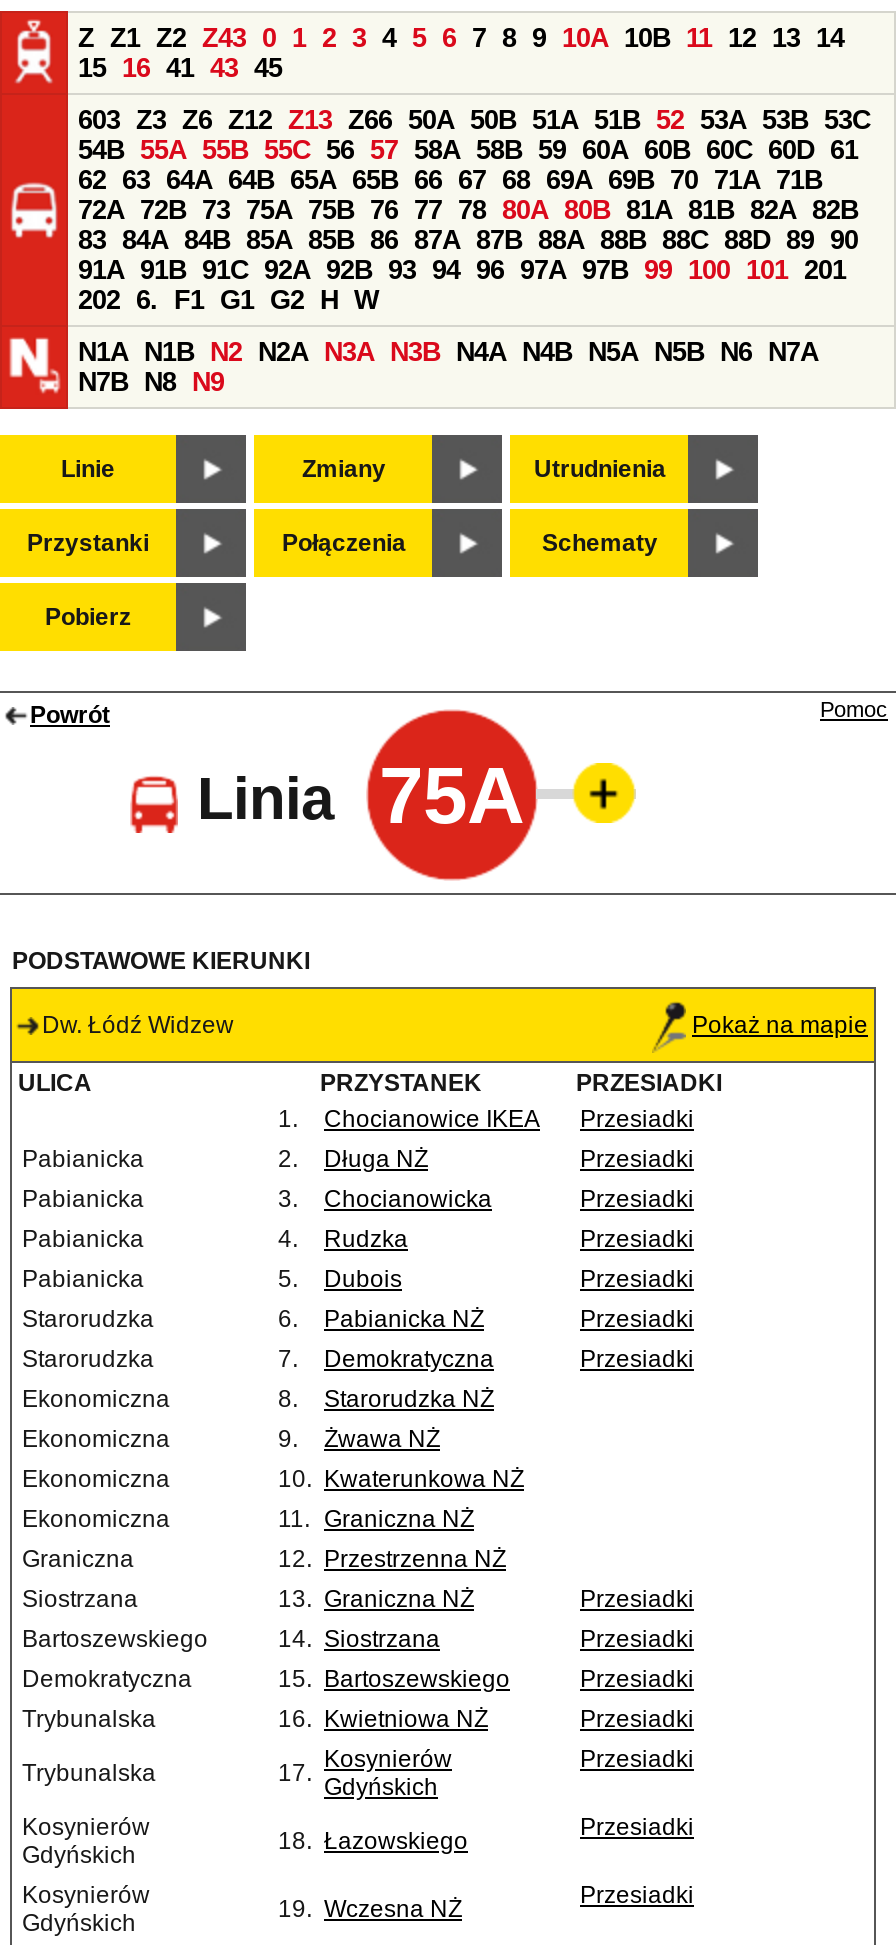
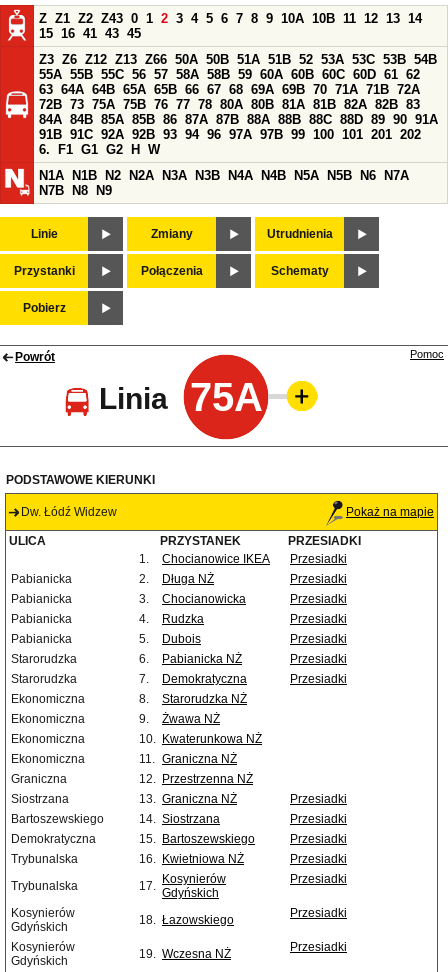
- 603 Z3 Z6 Z12 Z13 Z66 50A 50B 51A 51B 52 53A 53B 53C
- 54B 55A 55B 55C 56 57 58A 58B 59 60A 60B 60C 60D 61
- 62 63 64A 64B 65A 65B 66 67 68 69A 69B 70 71A 71B
- 72A 72B 73 75A 75B 76 77 78 80A 80B 81A 81B 82A 82B
- 83 84A 84B 85A 85B 86 87A 87B 88A 88B 88C 88D 89 90
- 91A 91B 91C 92A 92B 93 94 96 97A 97B 99 100 101 201
- 202 6. F1 G1 G2 H W
+ Z3 Z6 Z12 Z13 Z66 50A 50B 51A 51B 52 53A 53C 53B 54B
+ 55A 55B 55C 56 57 58A 58B 59 60A 60B 60C 60D 61 62
+ 63 64A 64B 65A 65B 66 67 68 69A 69B 70 71A 71B 72A
+ 72B 73 75A 75B 76 77 78 80A 80B 81A 81B 82A 82B 83
+ 84A 84B 85A 85B 86 87A 87B 88A 88B 88C 88D 89 90 91A
+ 91B 91C 92A 92B 93 94 96 97A 97B 99 100 101 201 202
+ 6. F1 G1 G2 H W
